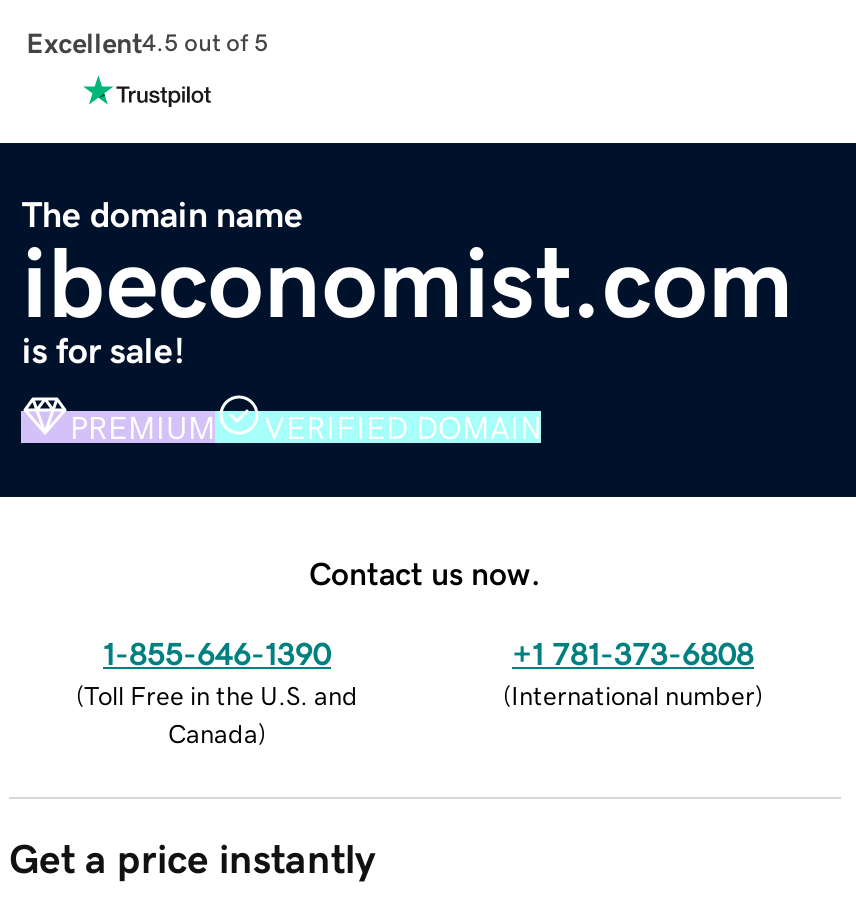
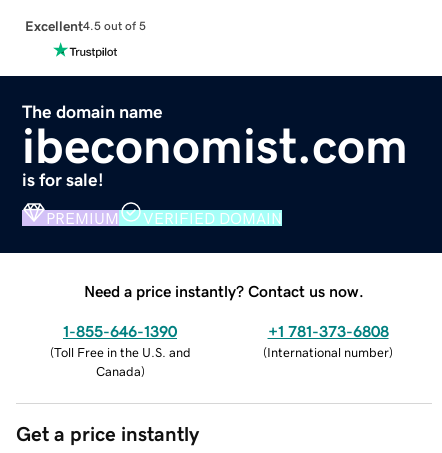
- Contact us now.
+ Need a price instantly? Contact us now.
